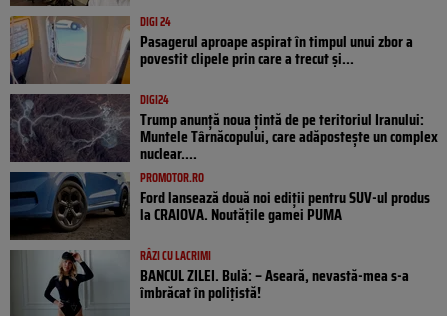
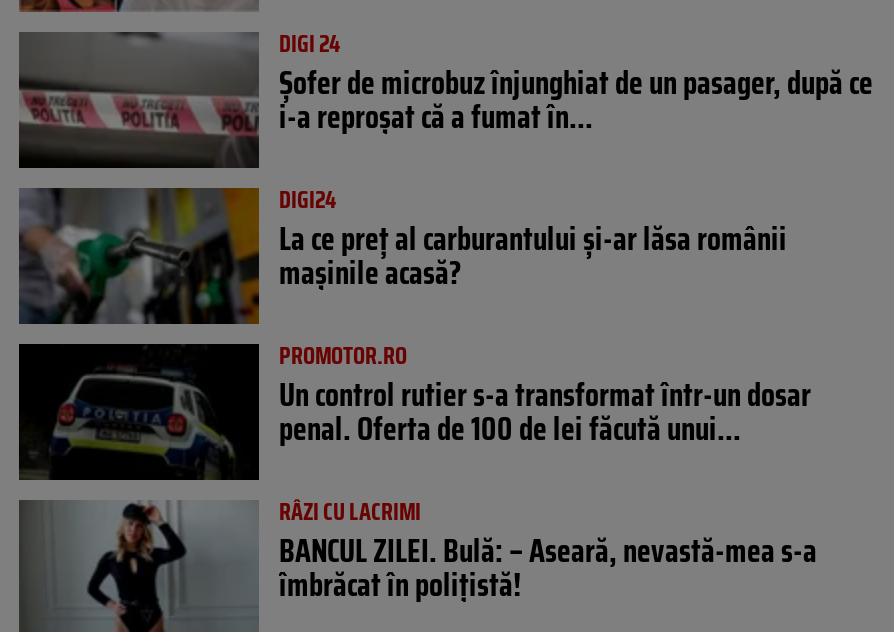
- [image]
- Pasagerul aproape aspirat în timpul unui zbor a
- povestit clipele prin care a trecut și...
+ [image]
+ Șofer de microbuz înjunghiat de un pasager, după ce
+ i-a reproșat că a fumat în...

- [image]
- Trump anunță noua țintă de pe teritoriul Iranului:
- Muntele Târnăcopului, care adăpostește un complex
- nuclear....
+ [image]
+ La ce preț al carburantului și-ar lăsa românii
+ mașinile acasă?

- [image]
- Ford lansează două noi ediții pentru SUV-ul produs
- la CRAIOVA. Noutățile gamei PUMA
+ [image]
+ Un control rutier s-a transformat într-un dosar
+ penal. Oferta de 100 de lei făcută unui...
